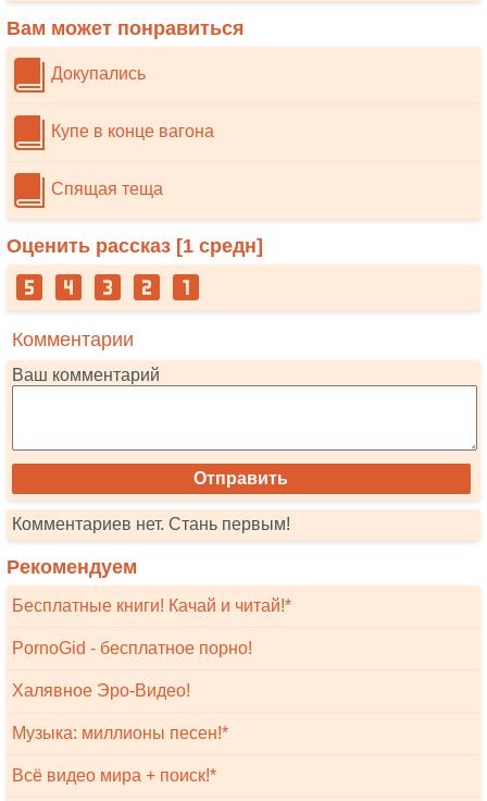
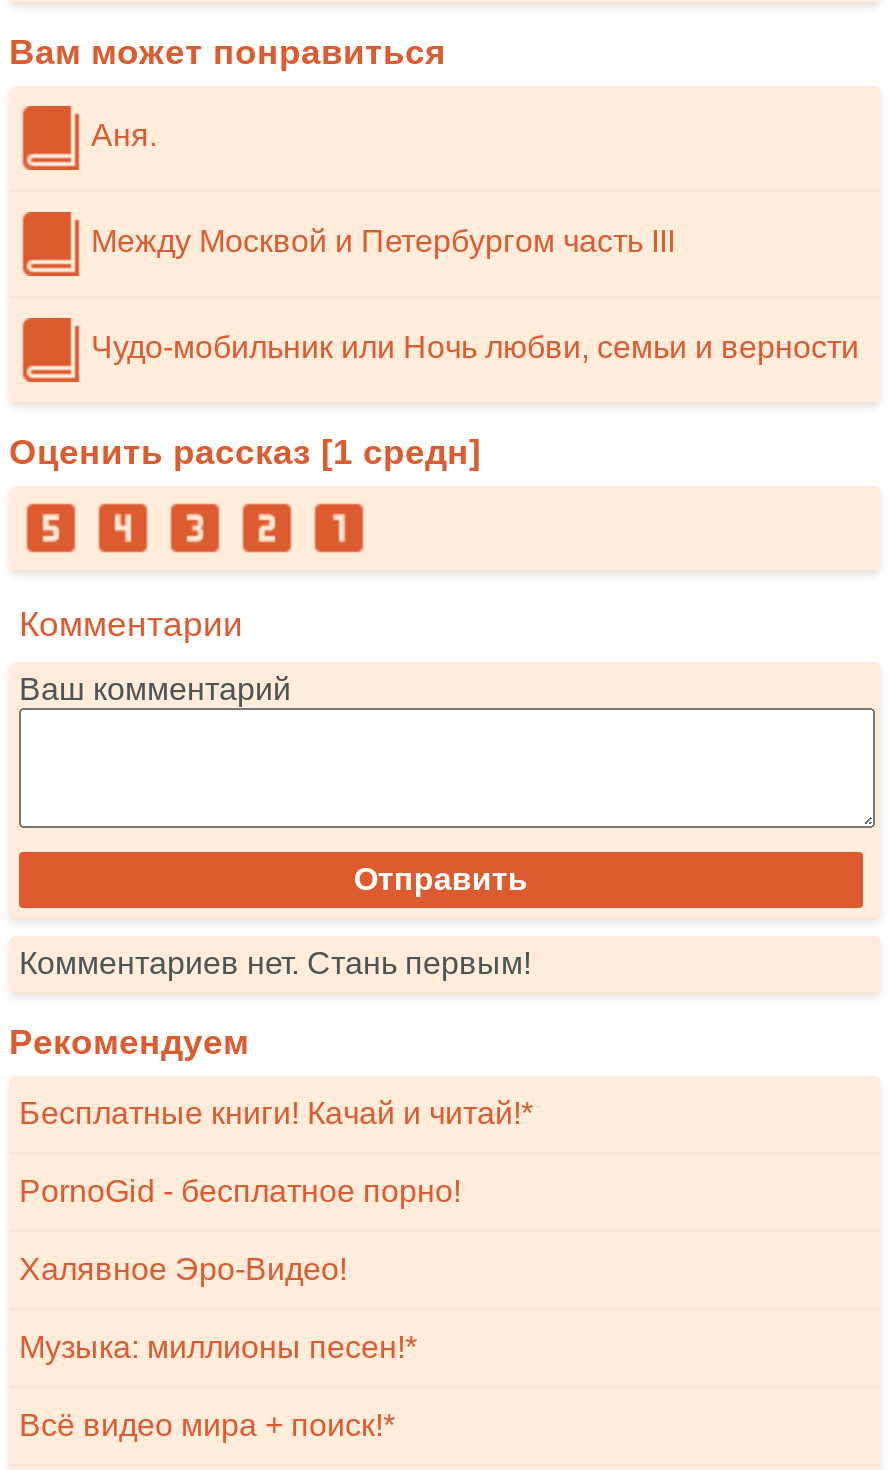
- Докупались
+ Аня.

- Купе в конце вагона
+ Между Москвой и Петербургом часть III

- Спящая теща
+ Чудо-мобильник или Ночь любви, семьи и верности
